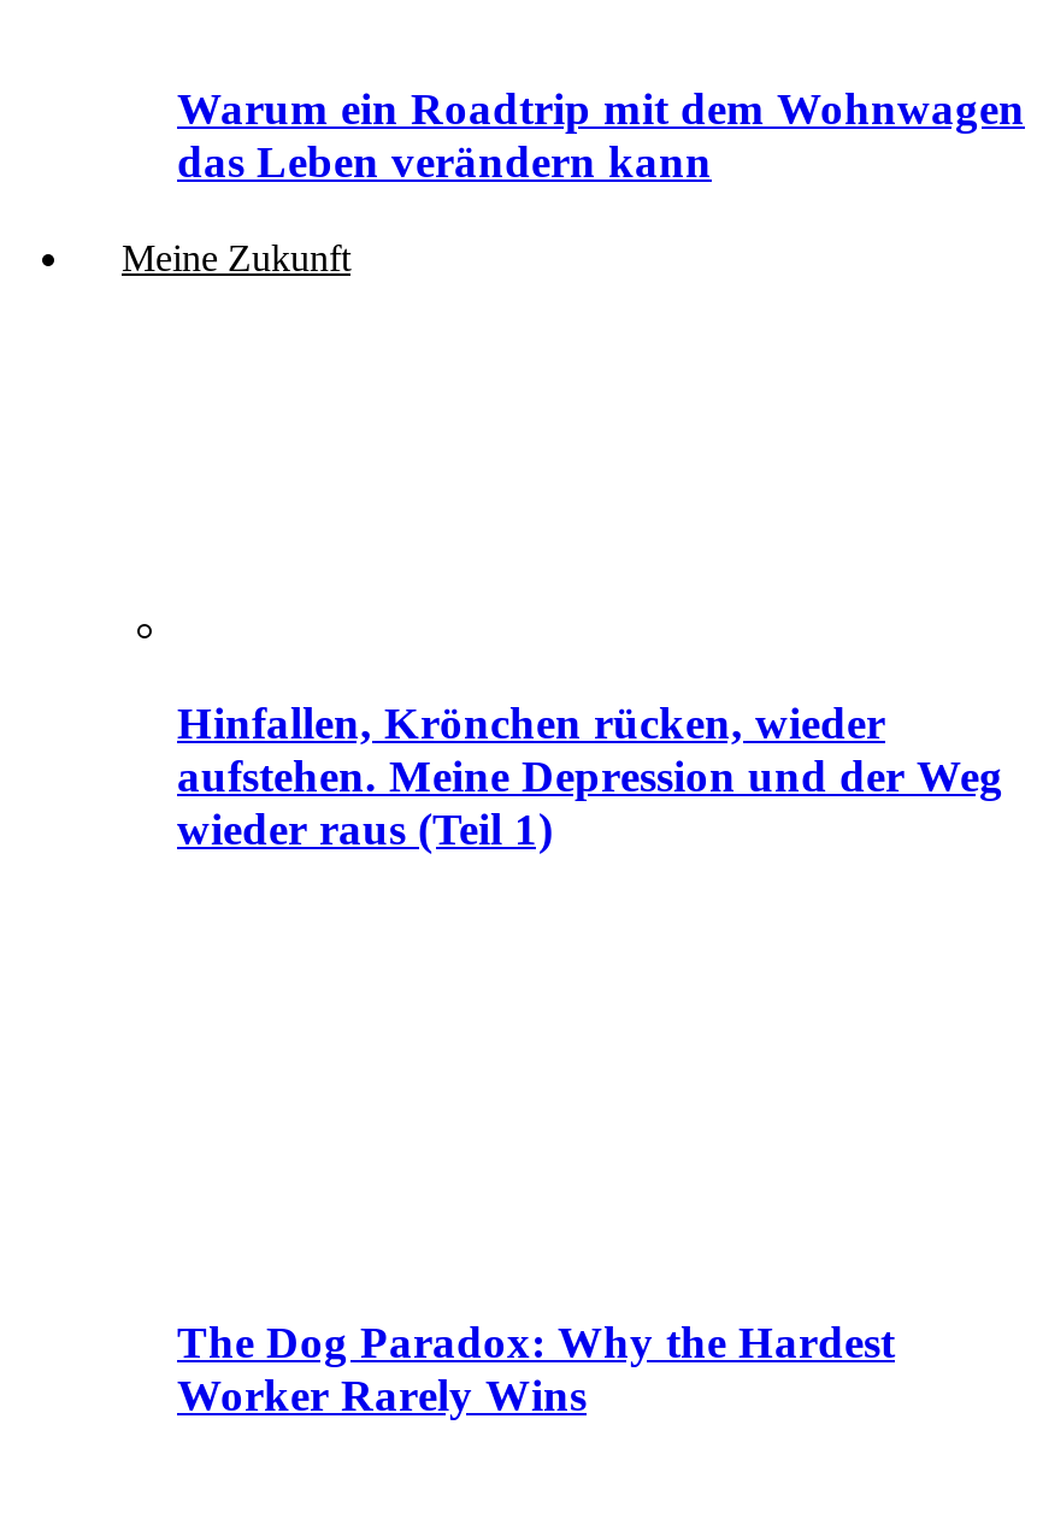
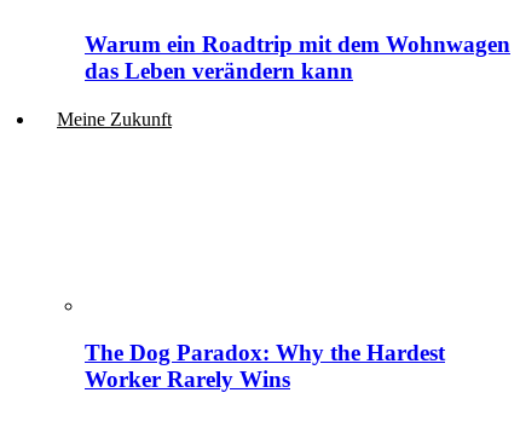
- Hinfallen, Krönchen rücken, wieder
- aufstehen. Meine Depression und der Weg
- wieder raus (Teil 1)
